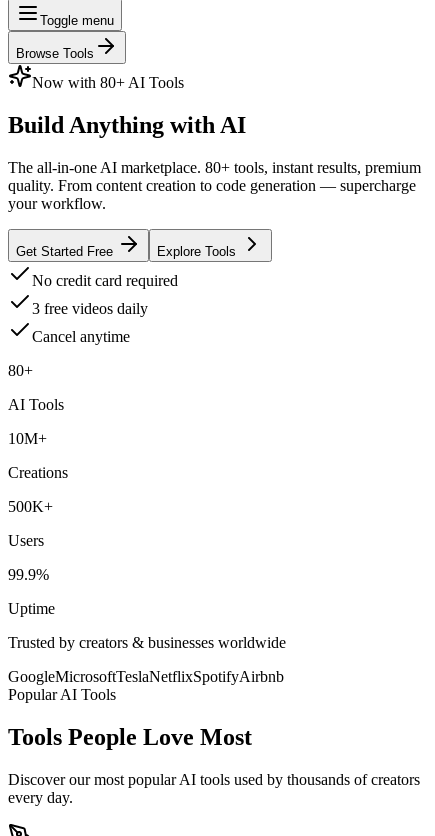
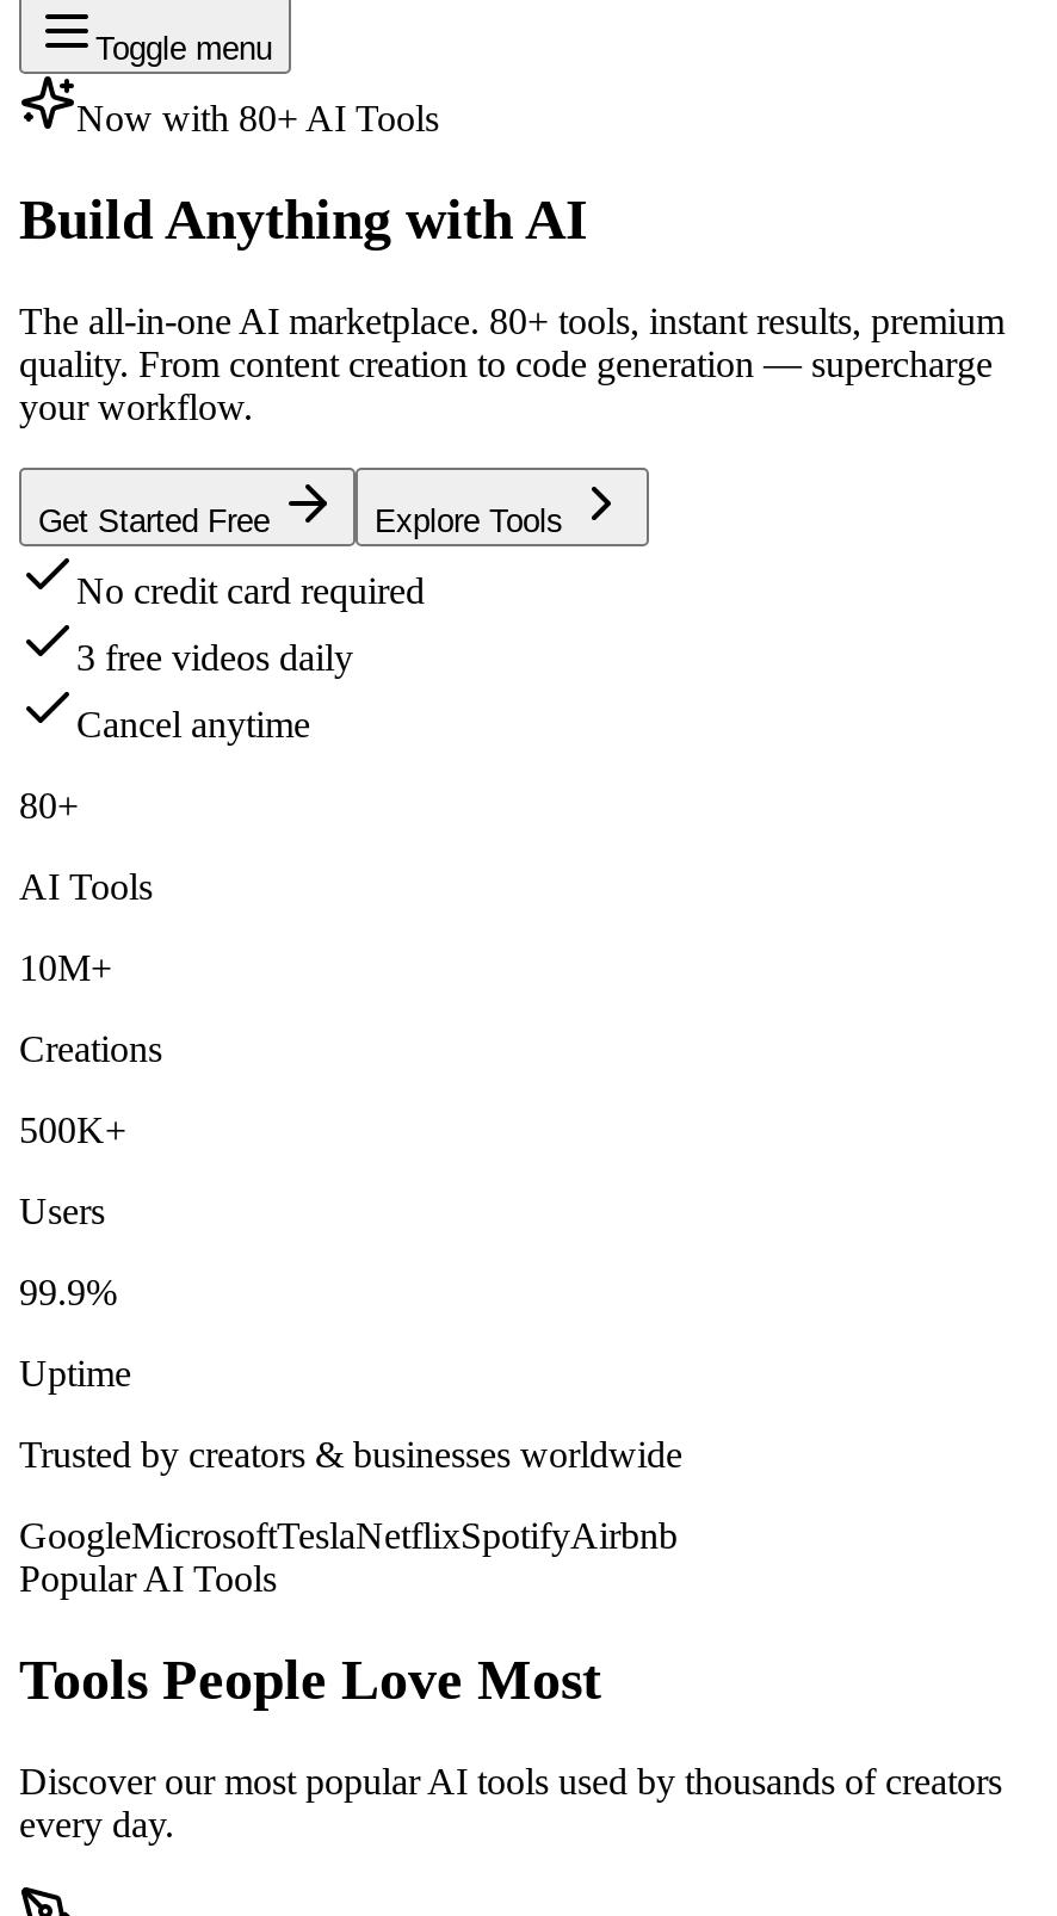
- Browse Tools
